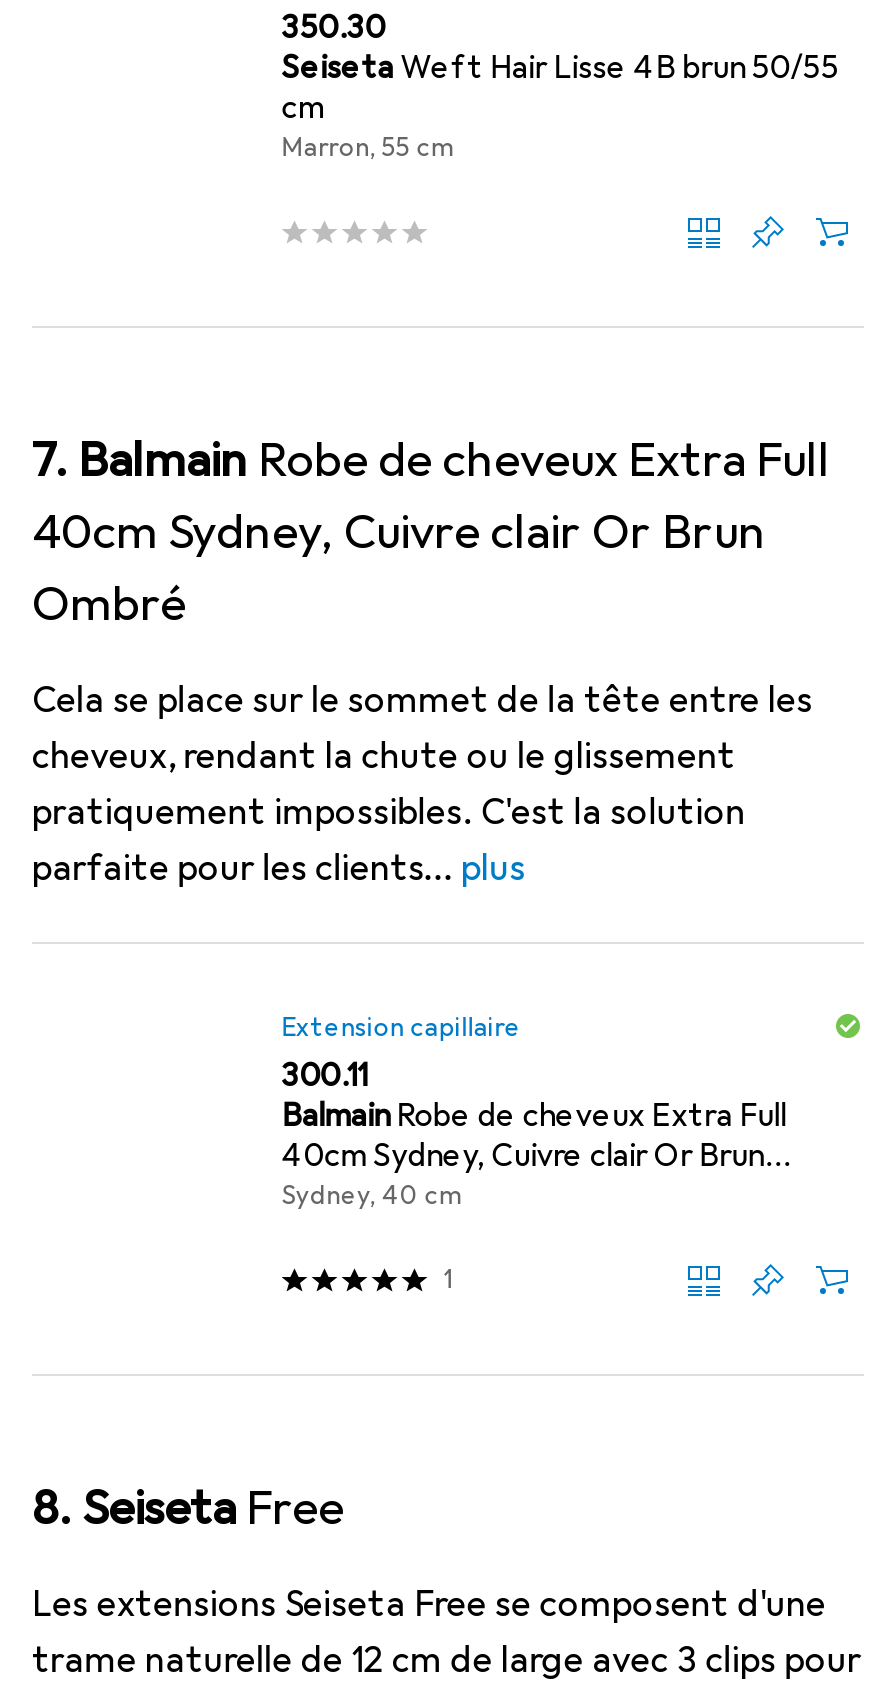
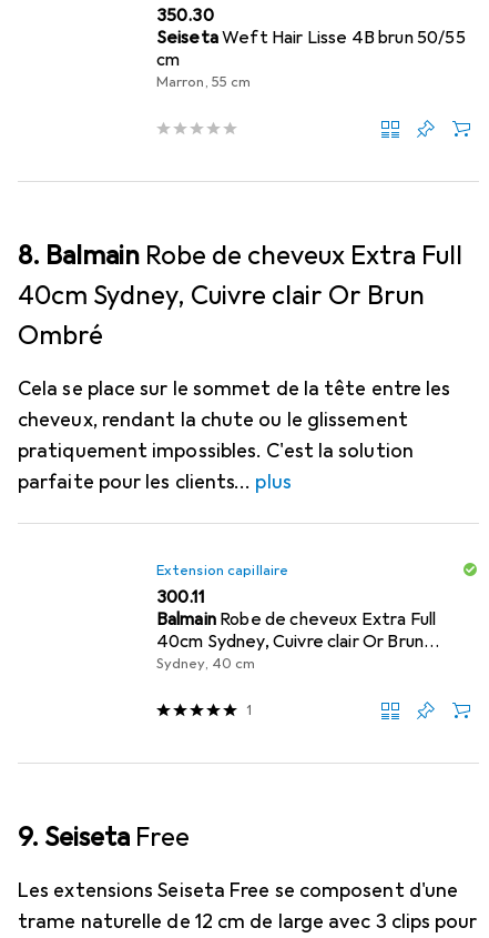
- 7. Balmain Robe de cheveux Extra Full
+ 8. Balmain Robe de cheveux Extra Full

- 8. Seiseta Free
+ 9. Seiseta Free
